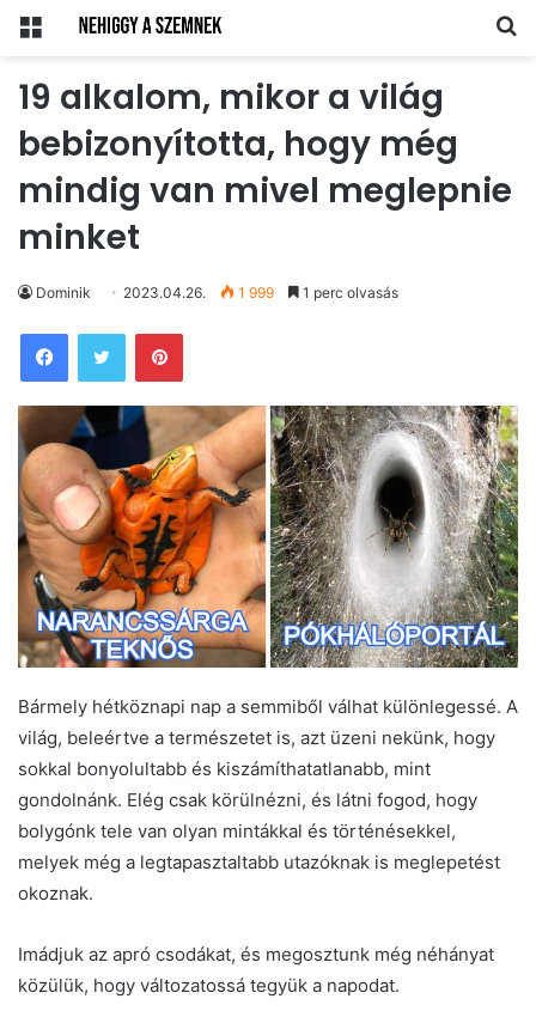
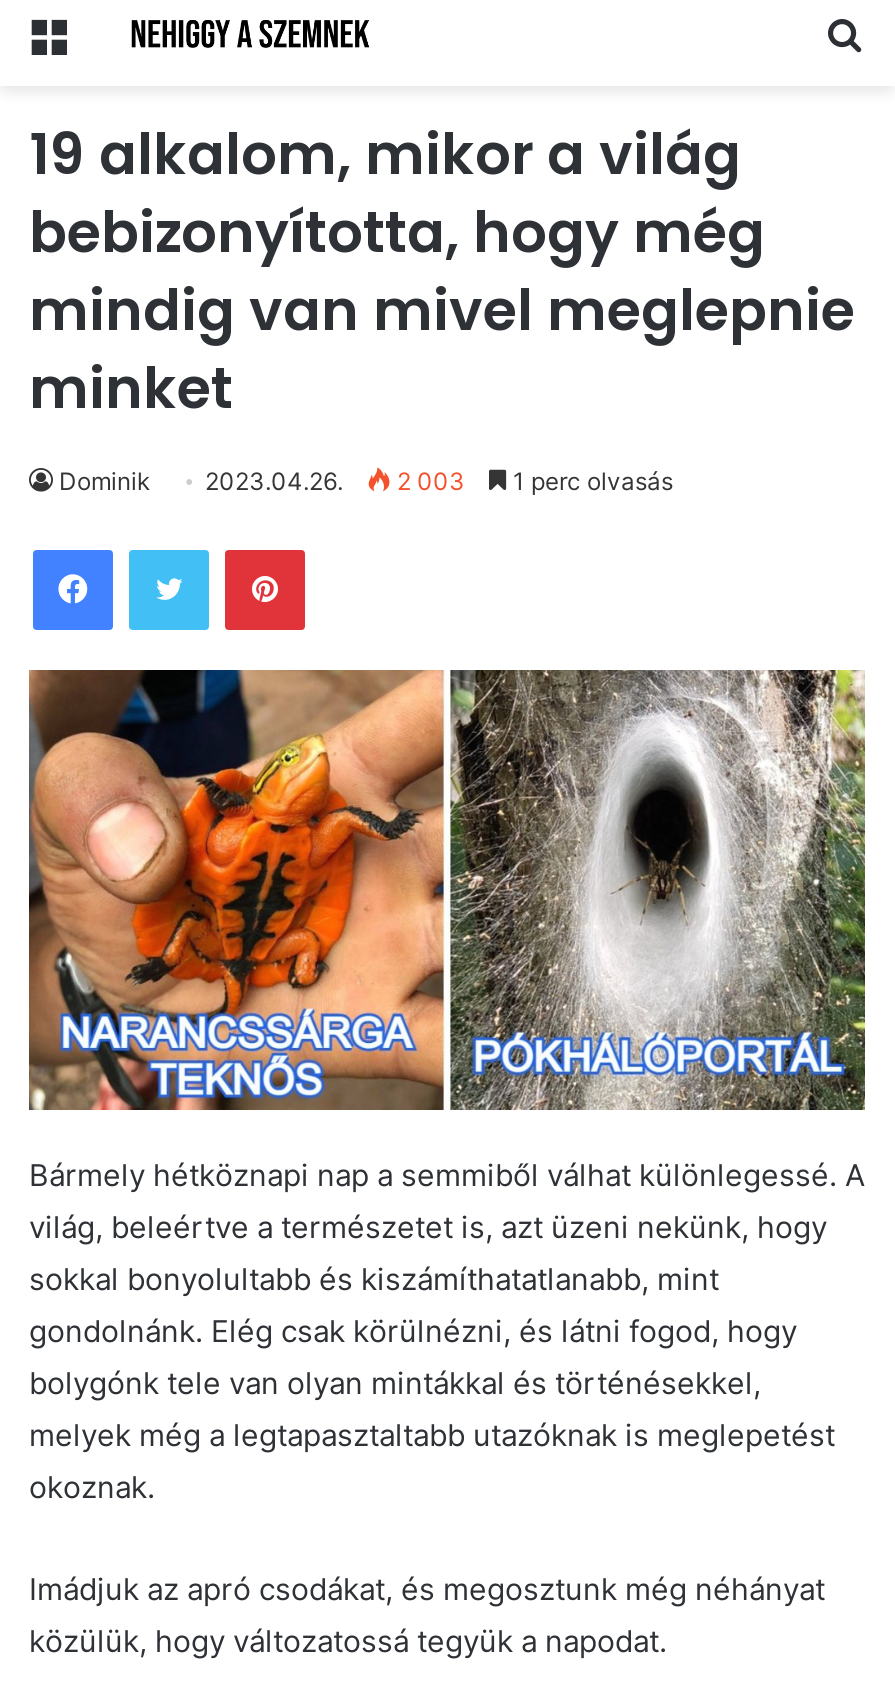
- Dominik 2023.04.26. 1 999 1 perc olvasás
+ Dominik 2023.04.26. 2 003 1 perc olvasás
